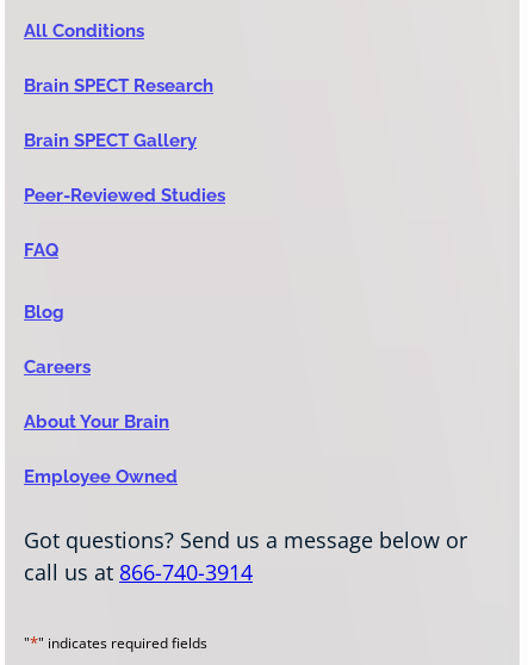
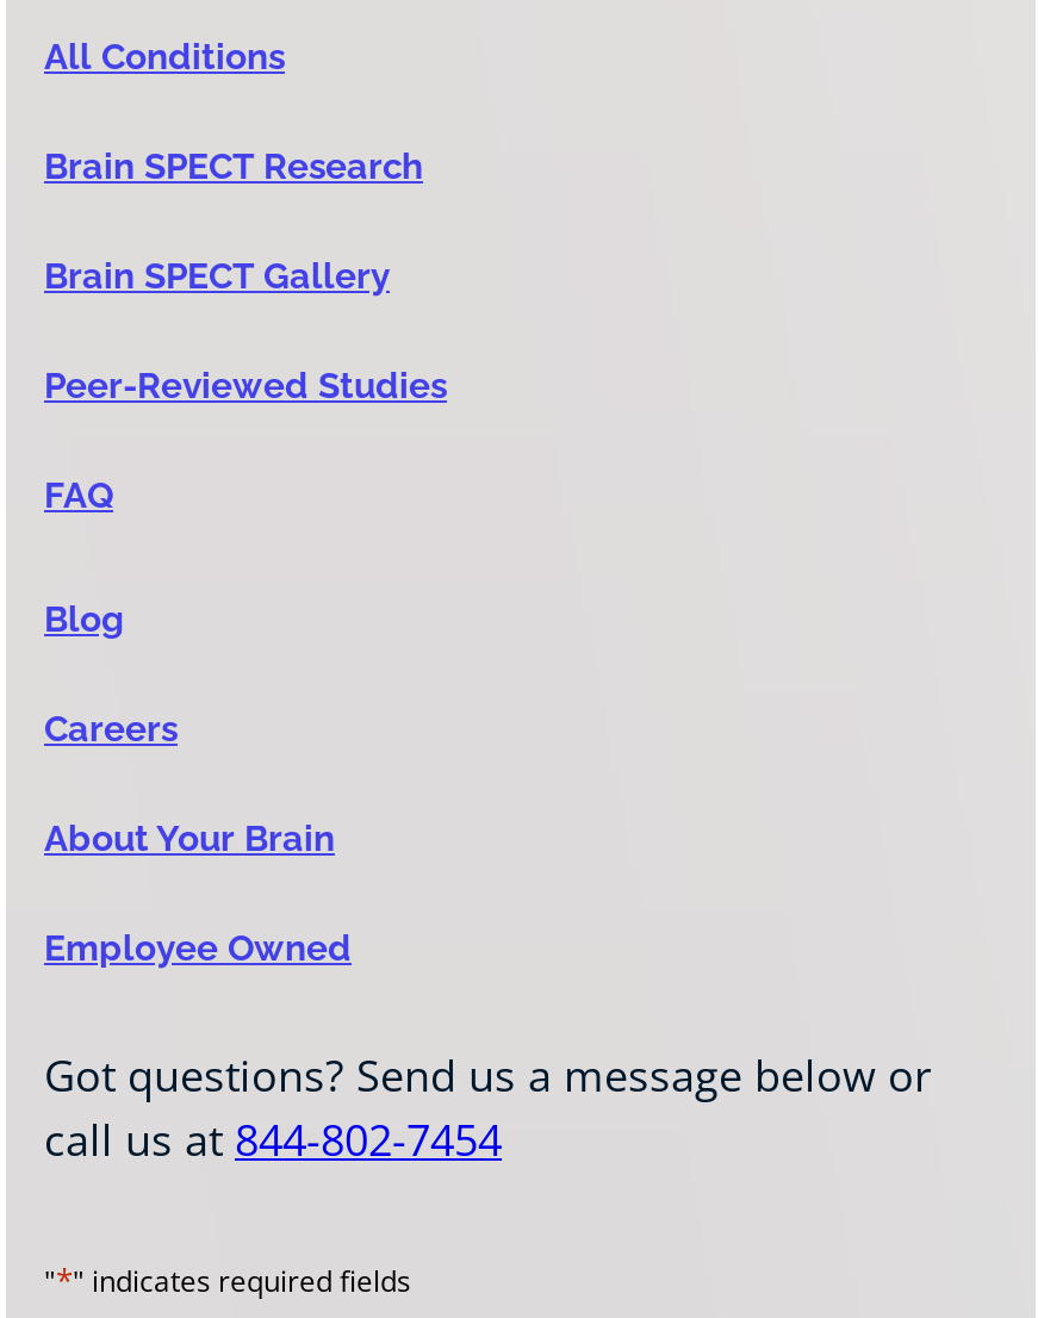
- call us at 866-740-3914
+ call us at 844-802-7454
